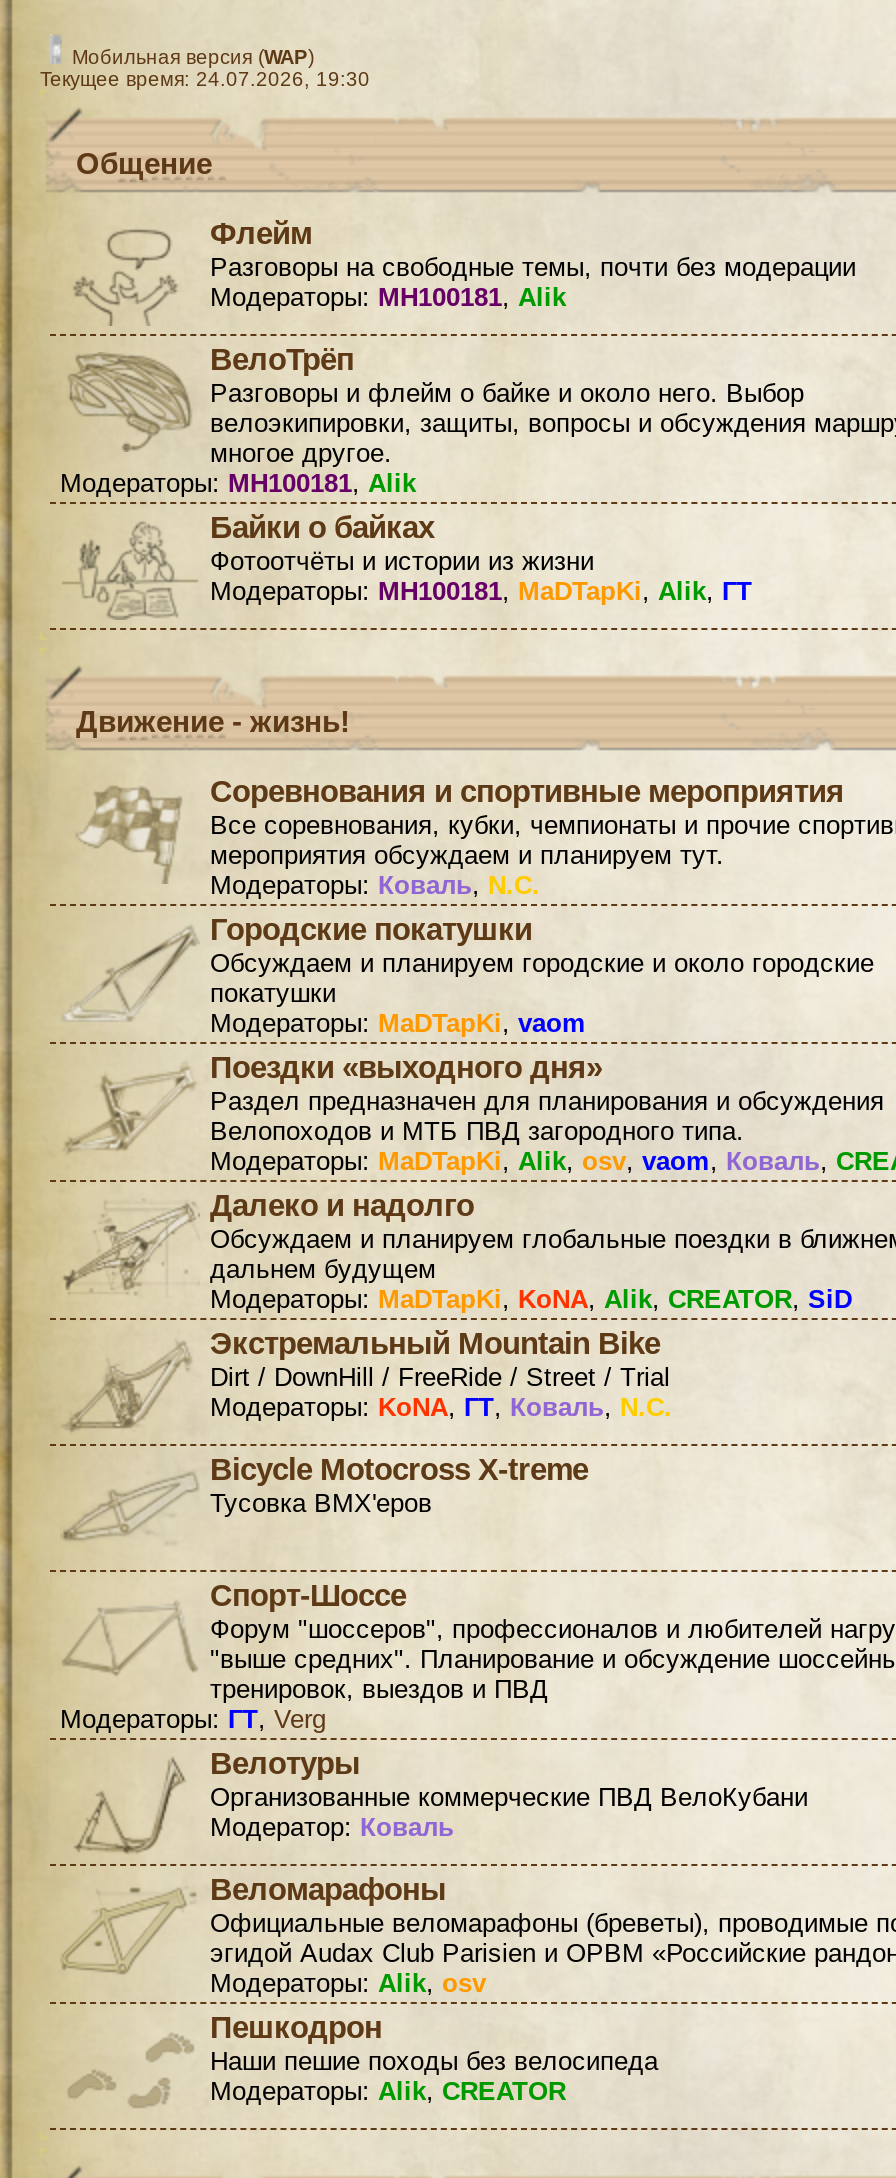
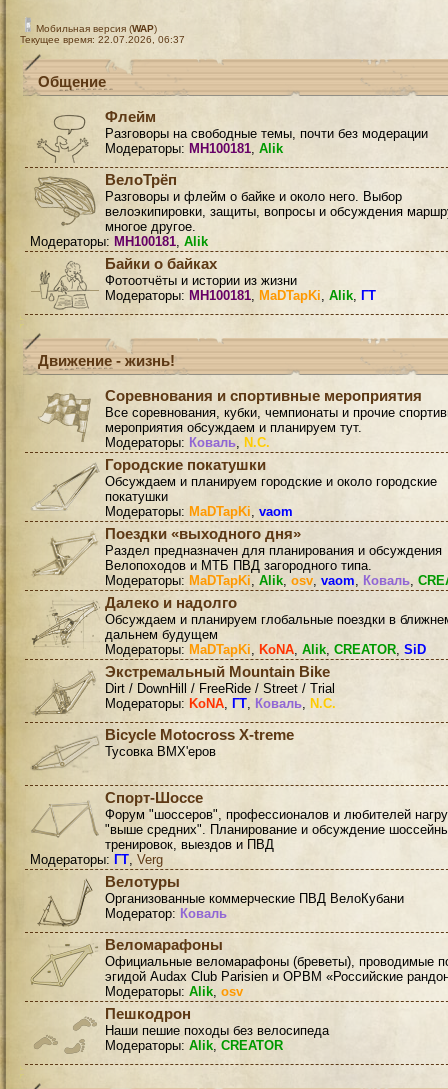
- Текущее время: 24.07.2026, 19:30
+ Текущее время: 22.07.2026, 06:37
